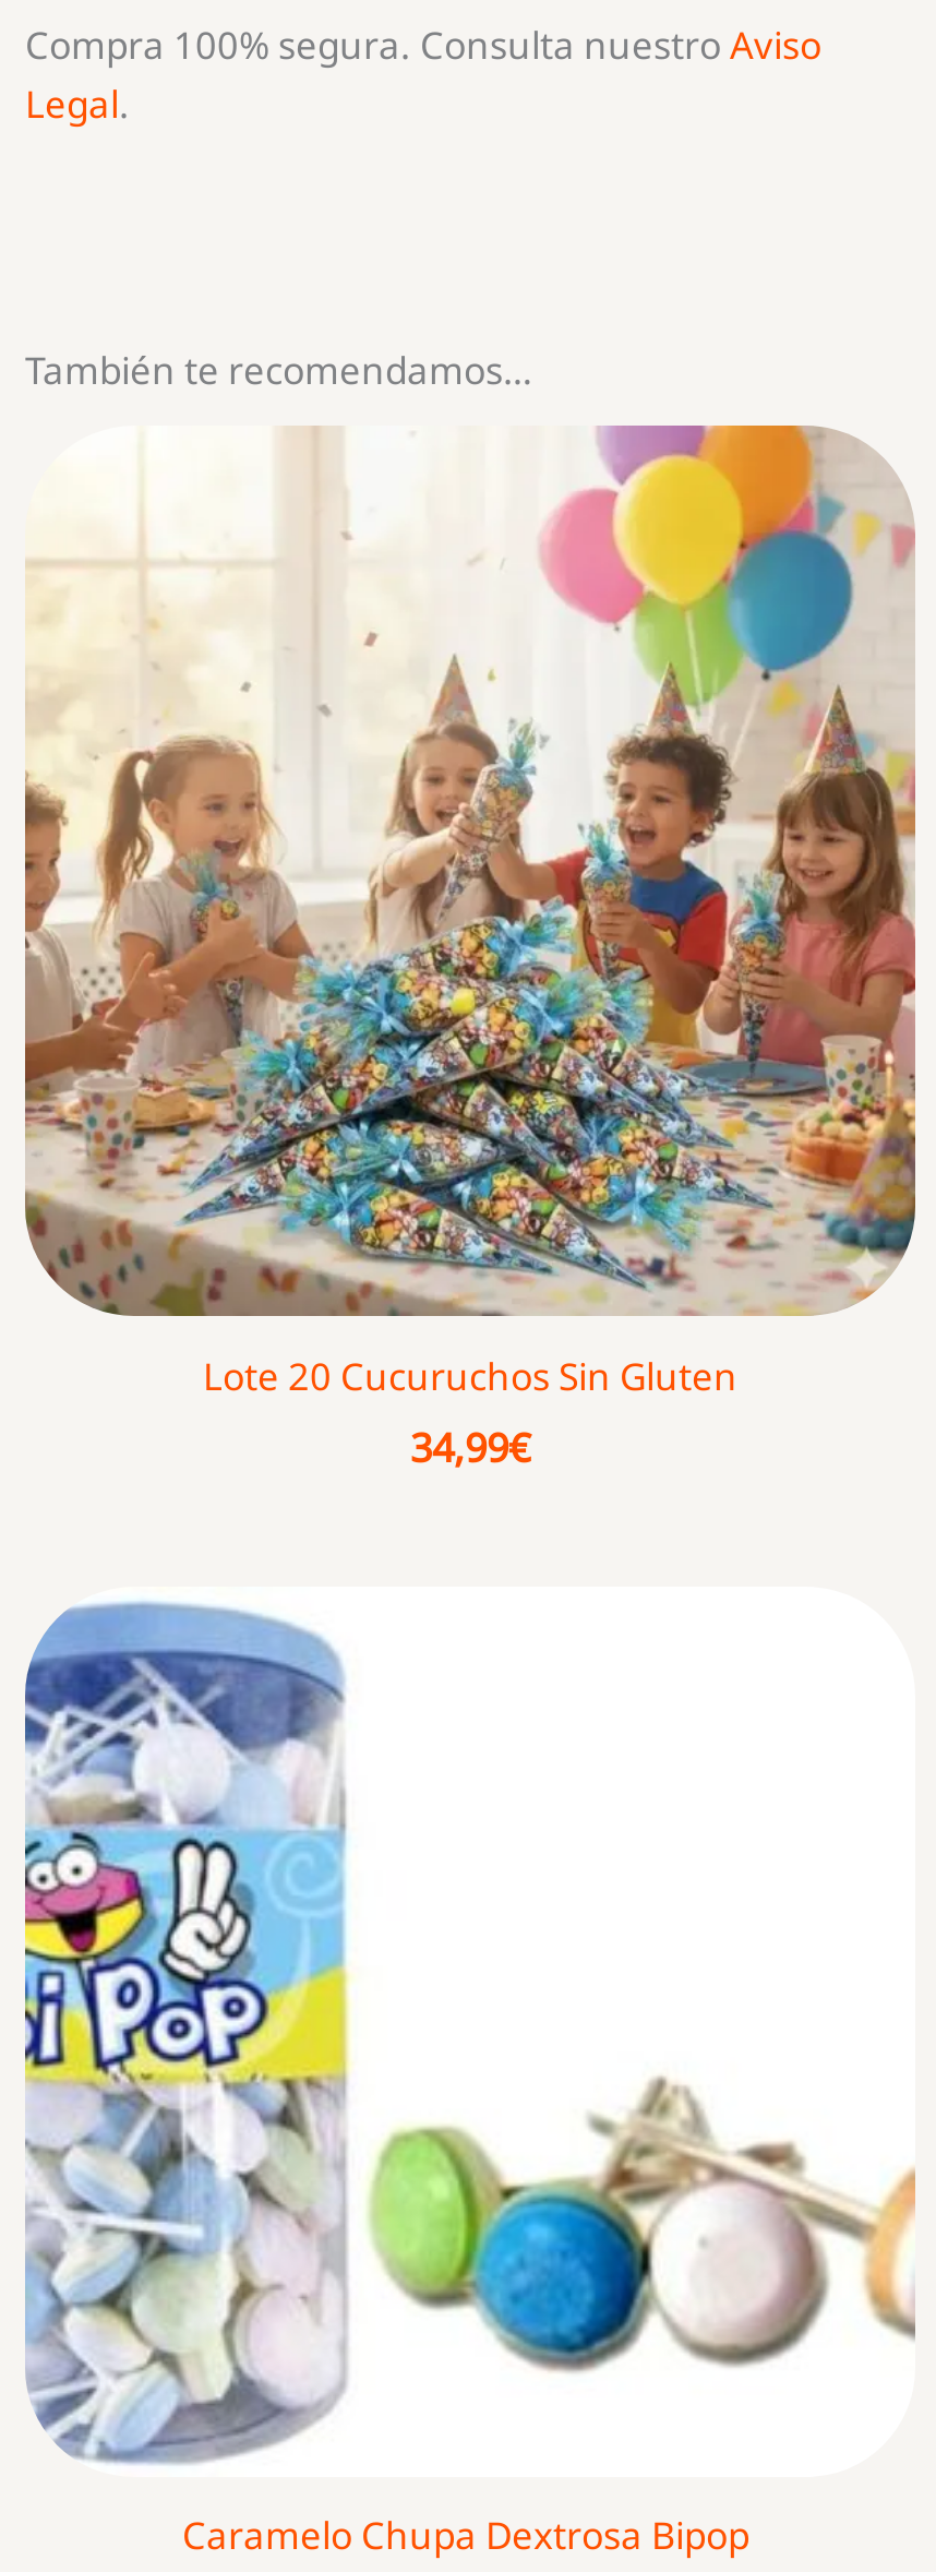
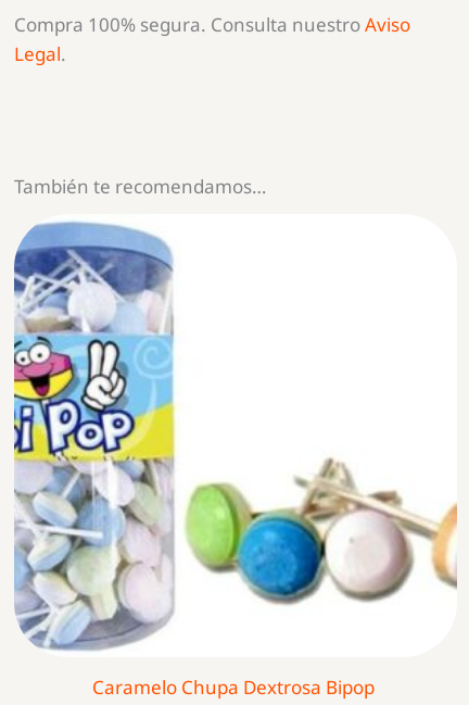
- [image]
- Lote 20 Cucuruchos Sin Gluten
- 34,99€
